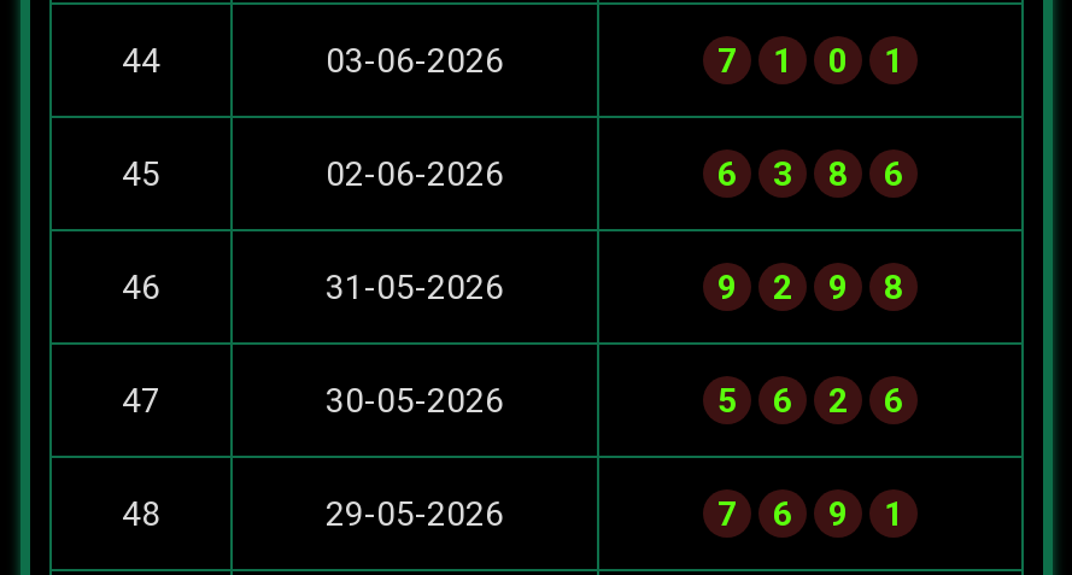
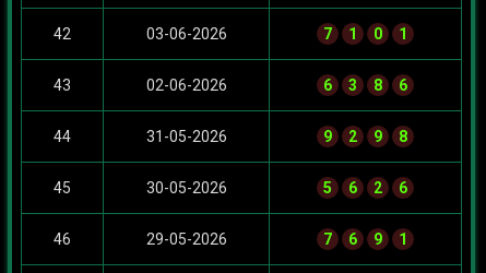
- 44
+ 42

- 45
+ 43

- 46
+ 44

- 47
+ 45

- 48
+ 46
